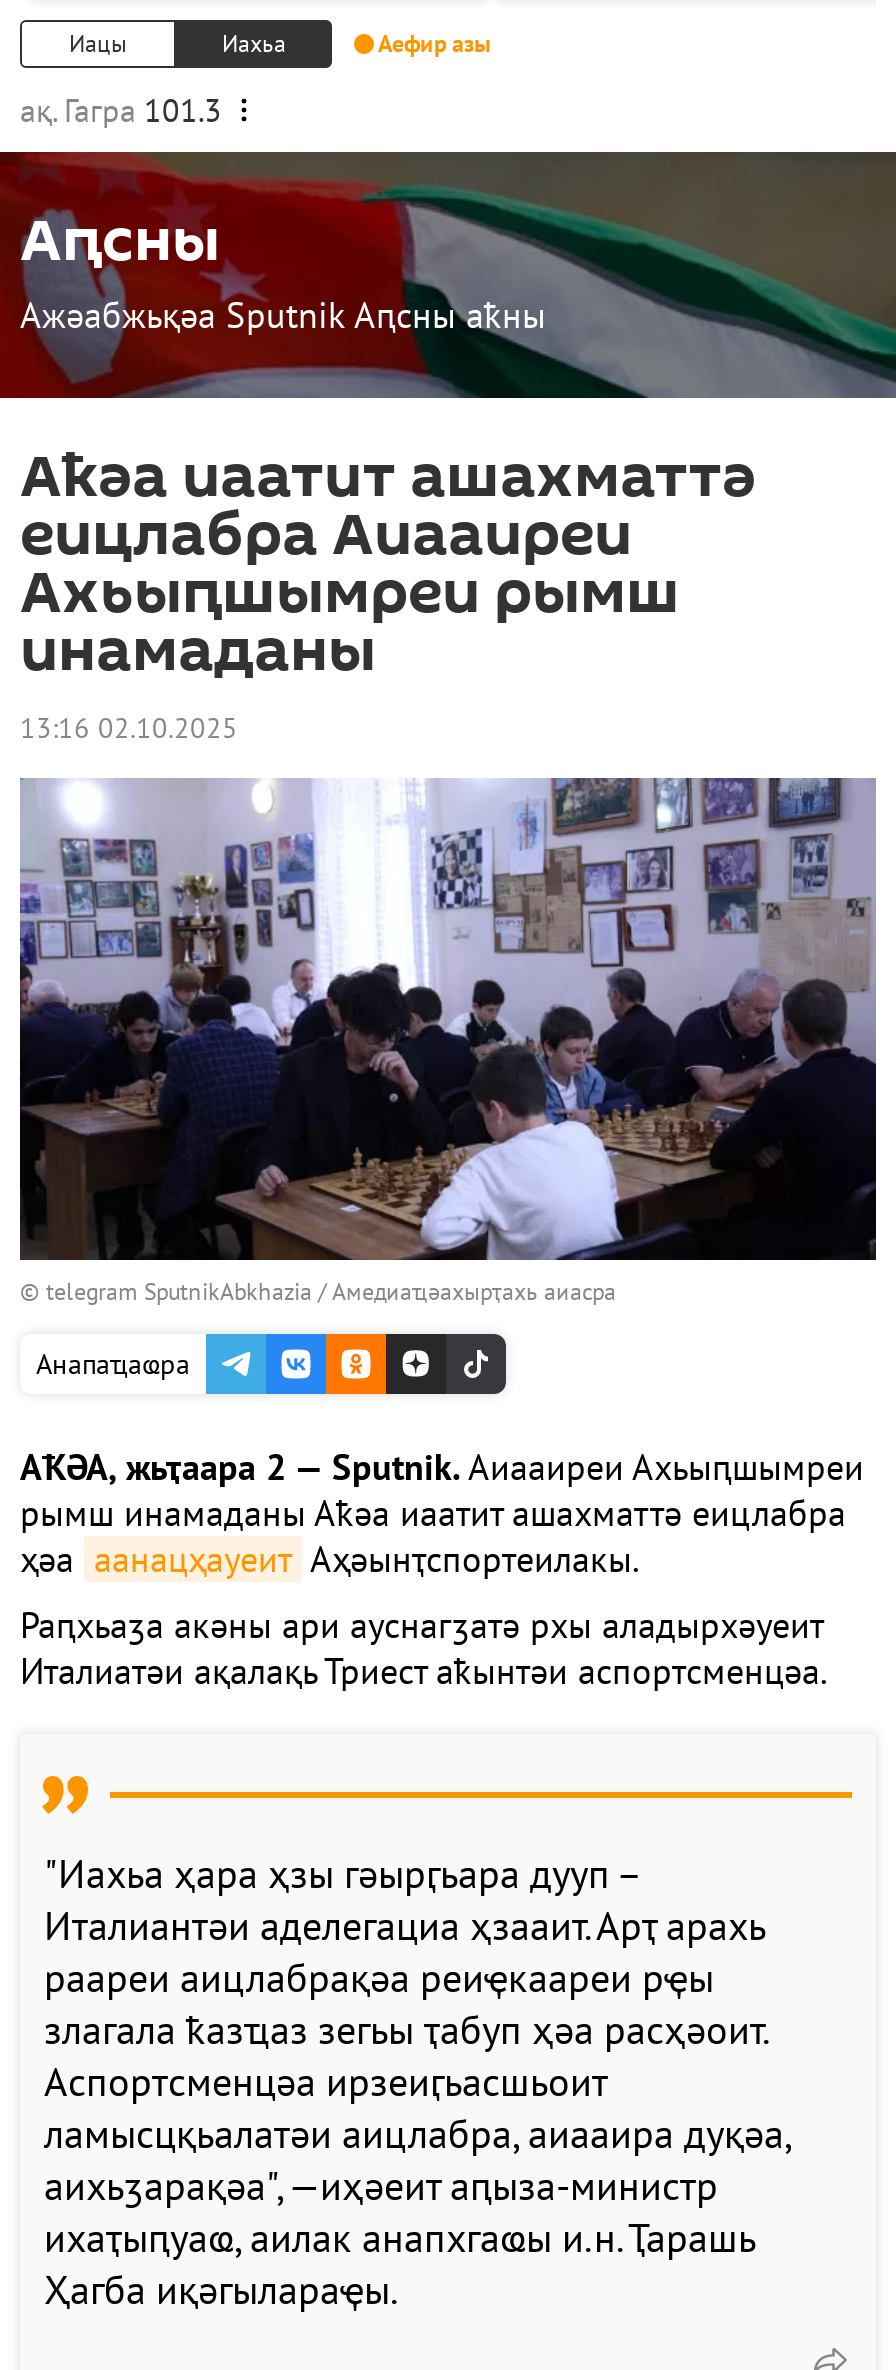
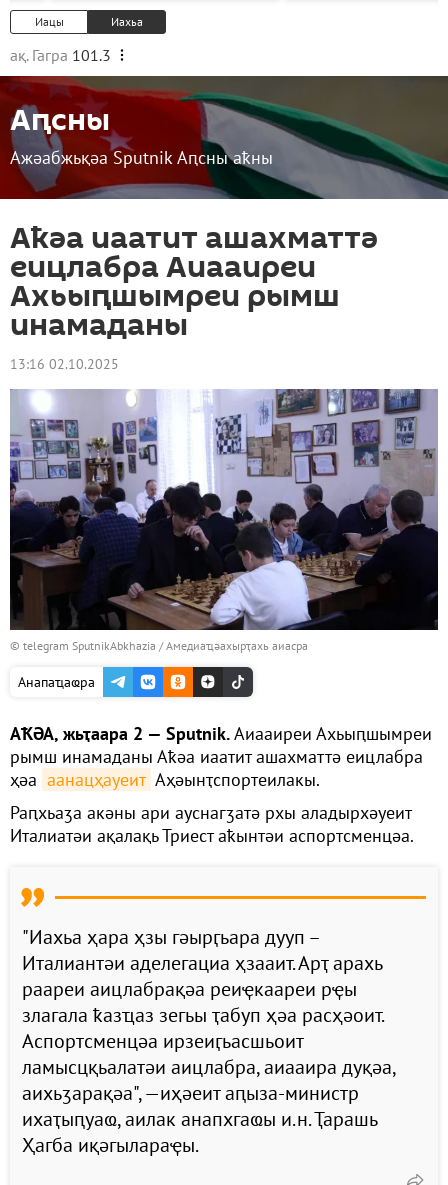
- Аефир азы
